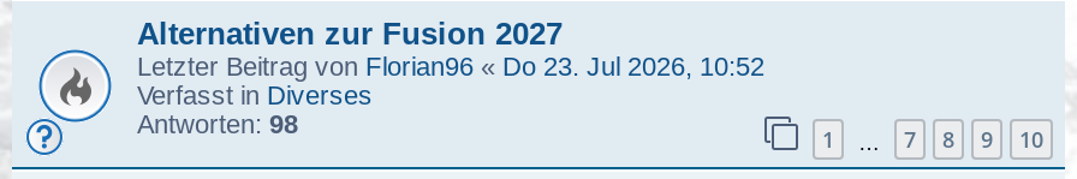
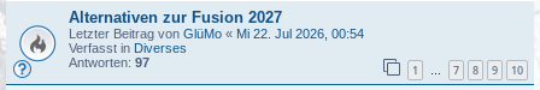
- Letzter Beitrag von Florian96 «Do 23. Jul 2026, 10:52
+ Letzter Beitrag von GlüMo «Mi 22. Jul 2026, 00:54

- Antworten: 98
+ Antworten: 97
